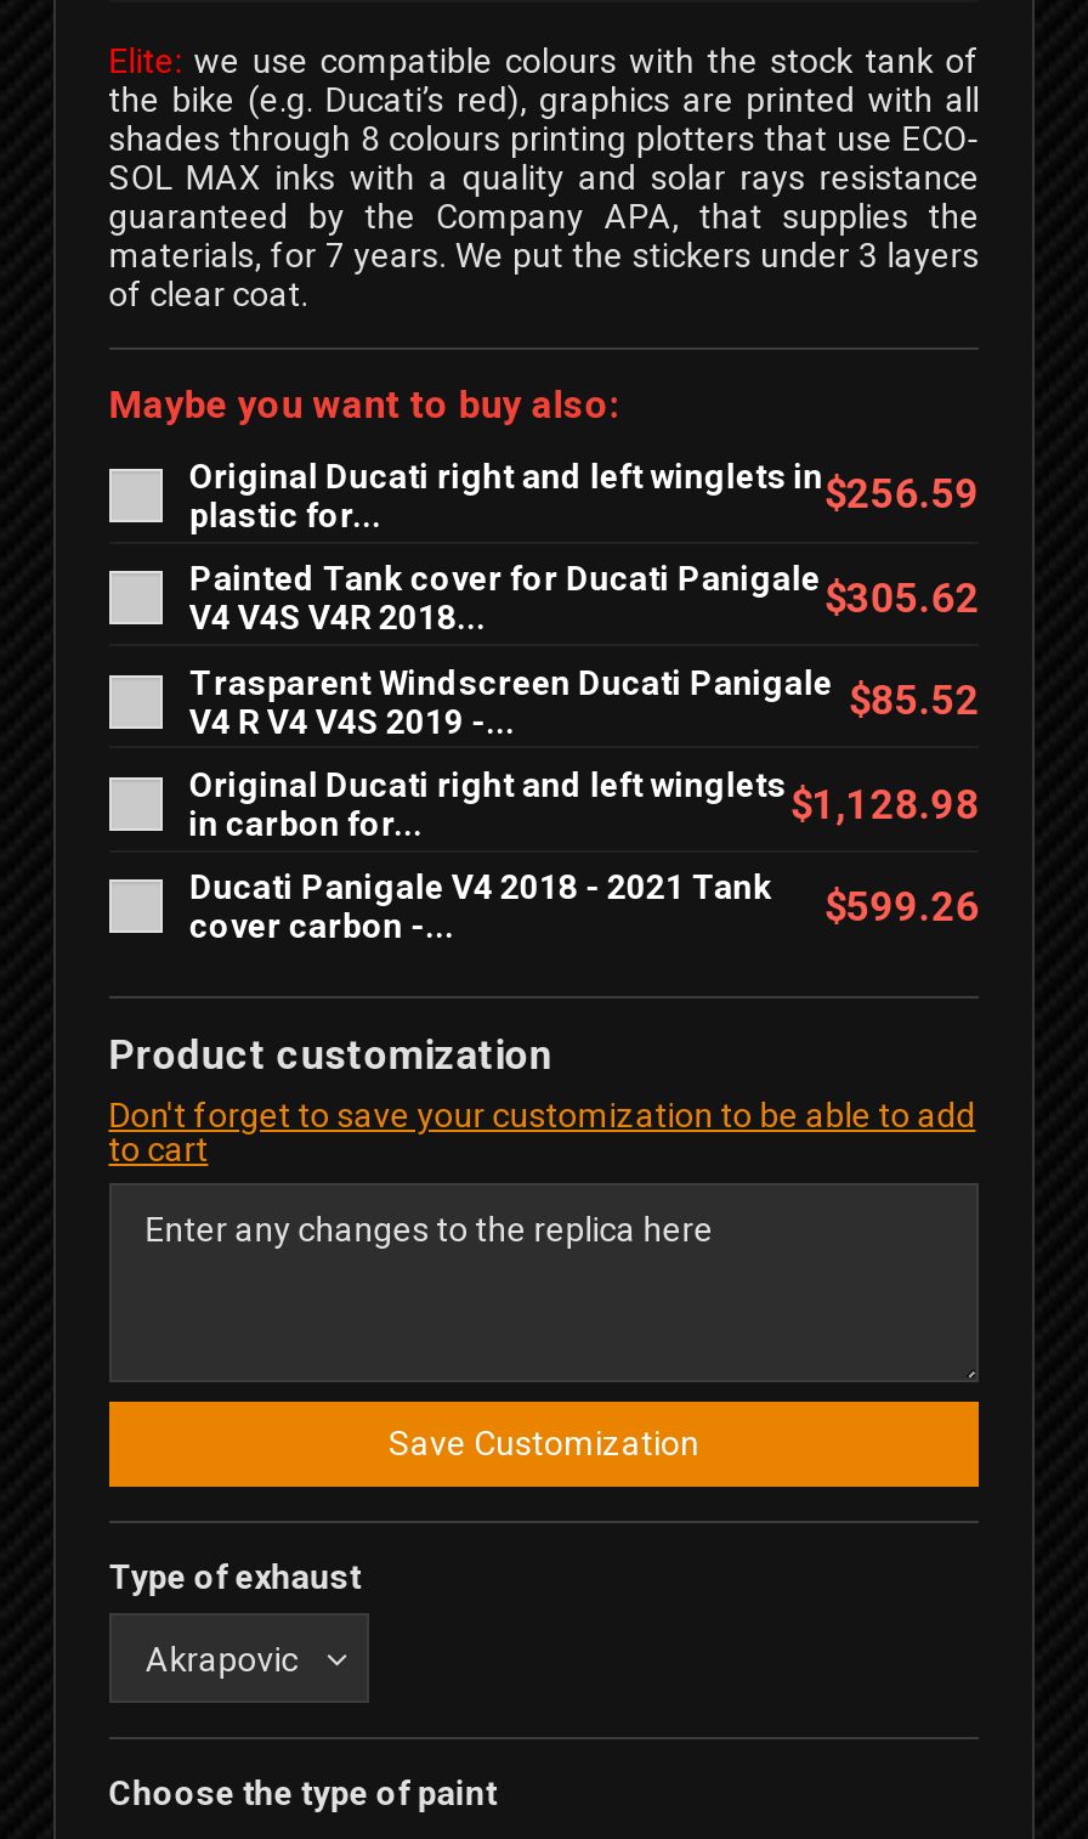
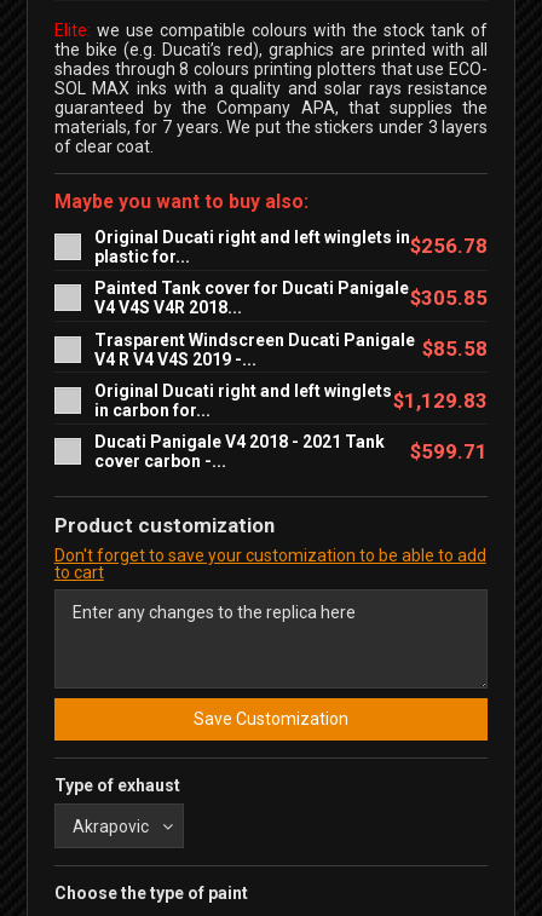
- Original Ducati right and left winglets in $256.59
+ Original Ducati right and left winglets in $256.78

- Painted Tank cover for Ducati Panigale $305.62
+ Painted Tank cover for Ducati Panigale $305.85

- Trasparent Windscreen Ducati Panigale $85.52
+ Trasparent Windscreen Ducati Panigale $85.58

- Original Ducati right and left winglets $1,128.98
+ Original Ducati right and left winglets $1,129.83

- Ducati Panigale V4 2018 - 2021 Tank $599.26
+ Ducati Panigale V4 2018 - 2021 Tank $599.71
